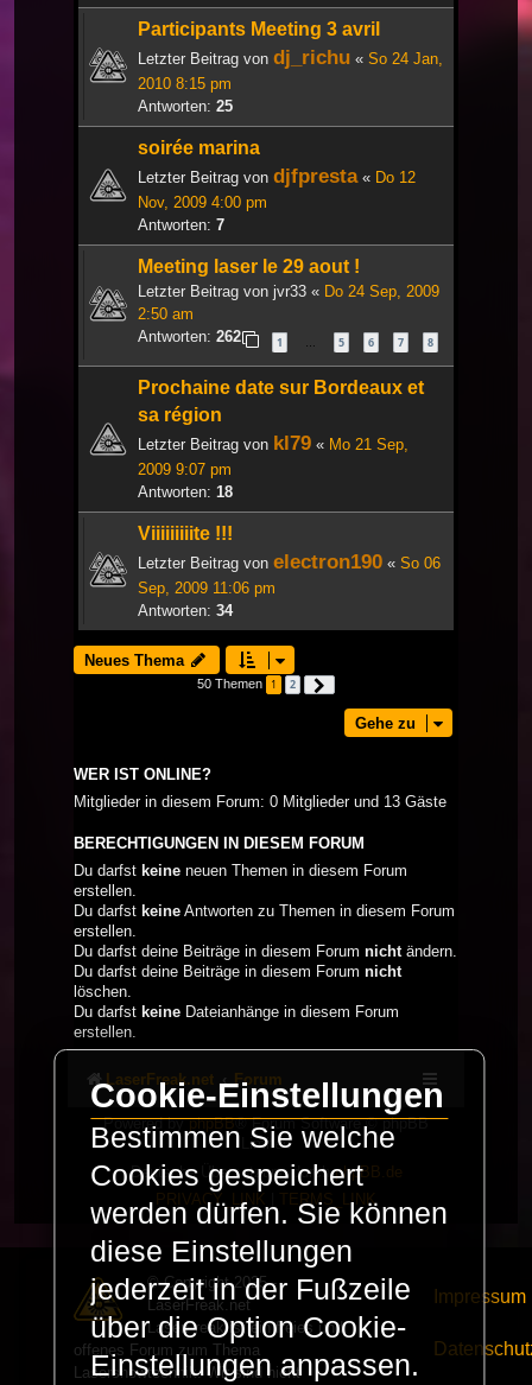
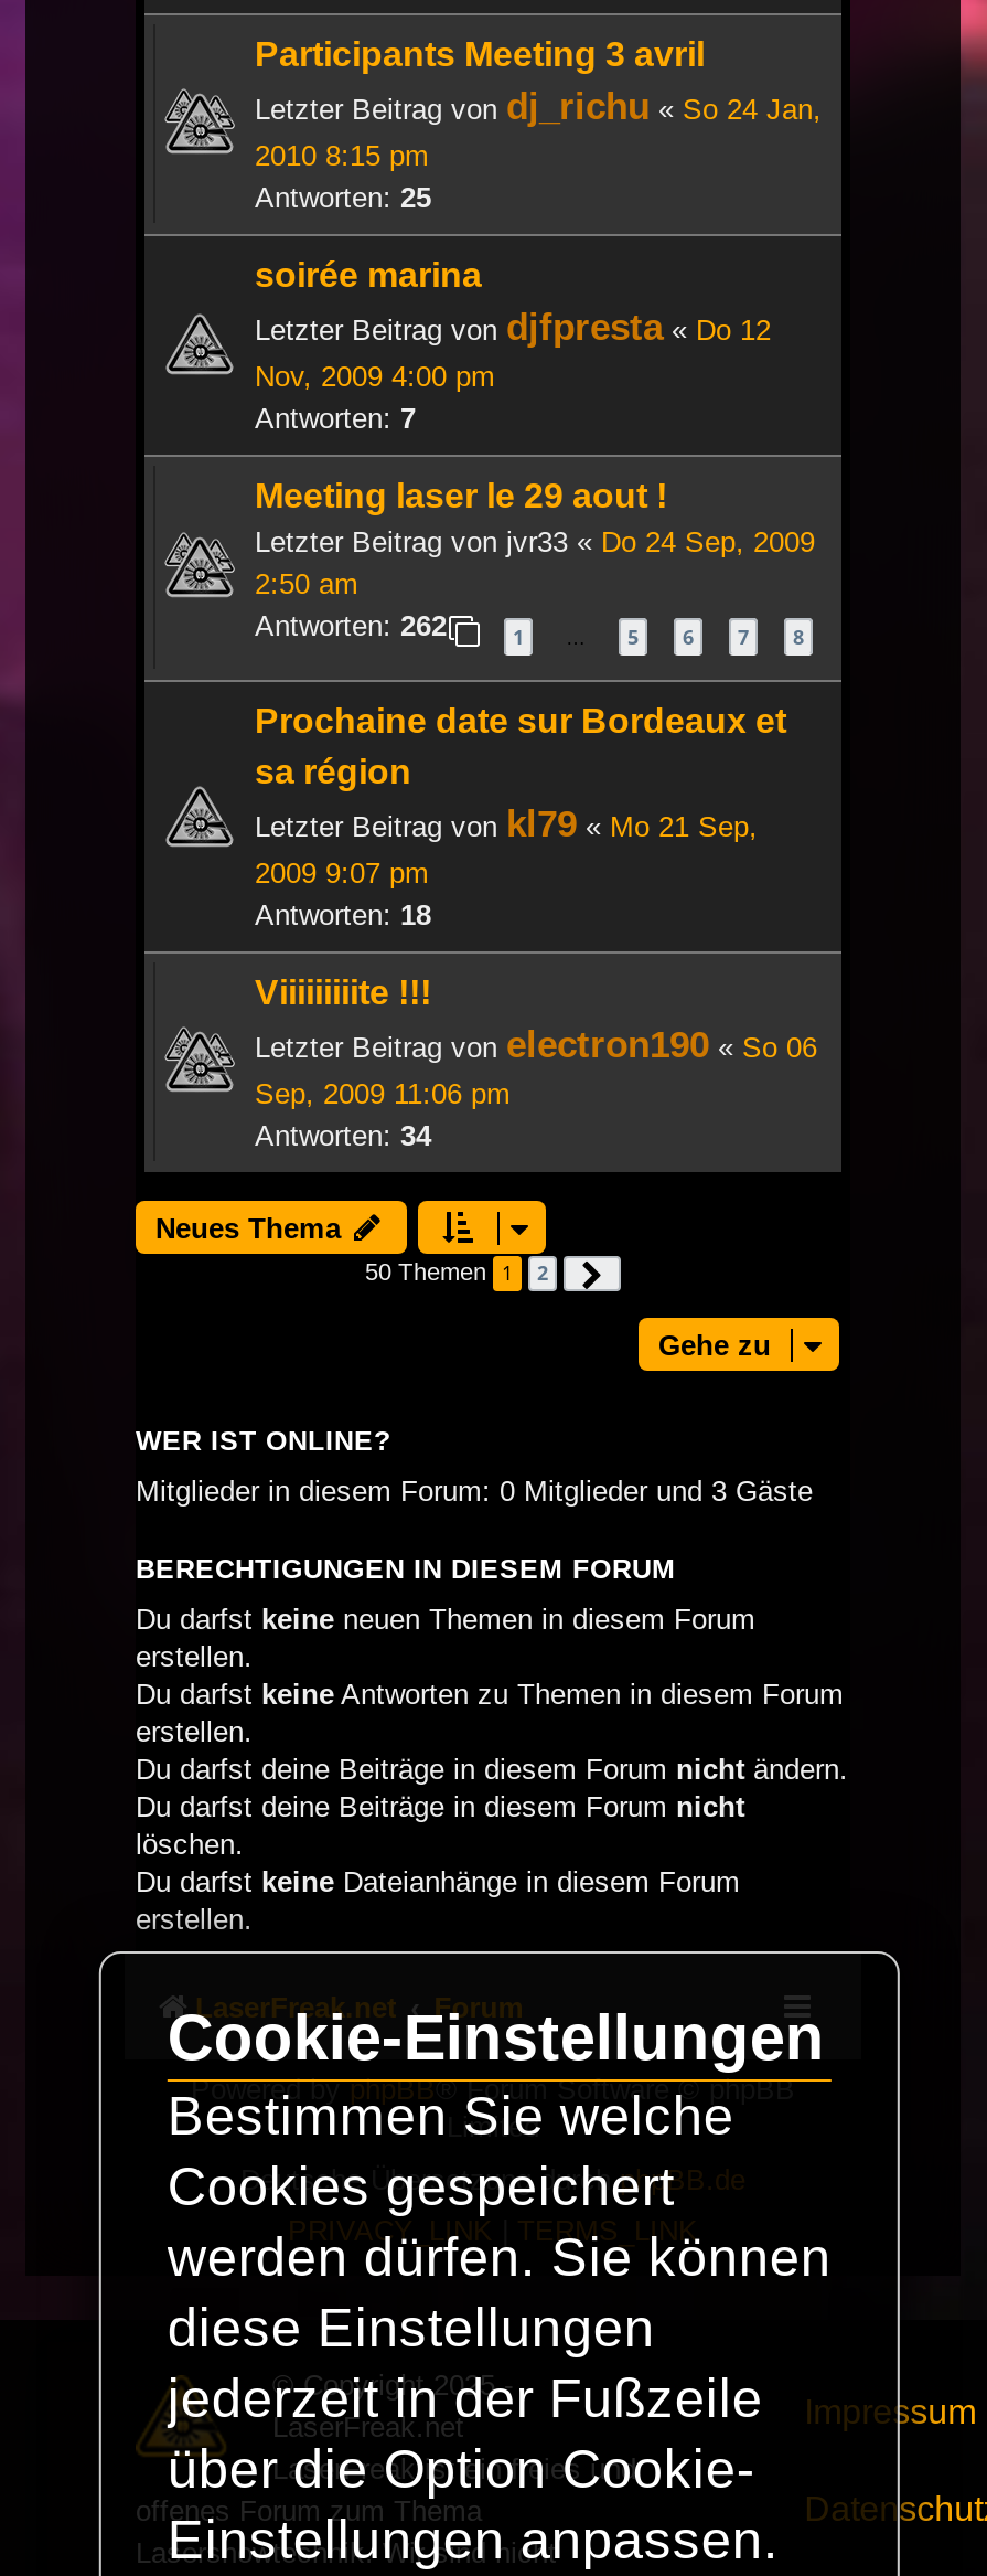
- Mitglieder in diesem Forum: 0 Mitglieder und 13 Gäste
+ Mitglieder in diesem Forum: 0 Mitglieder und 3 Gäste
